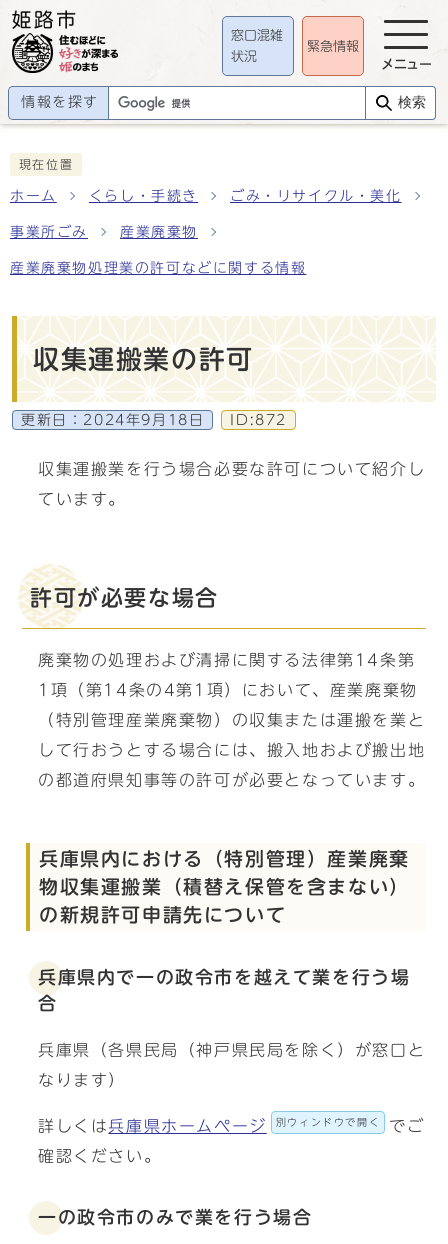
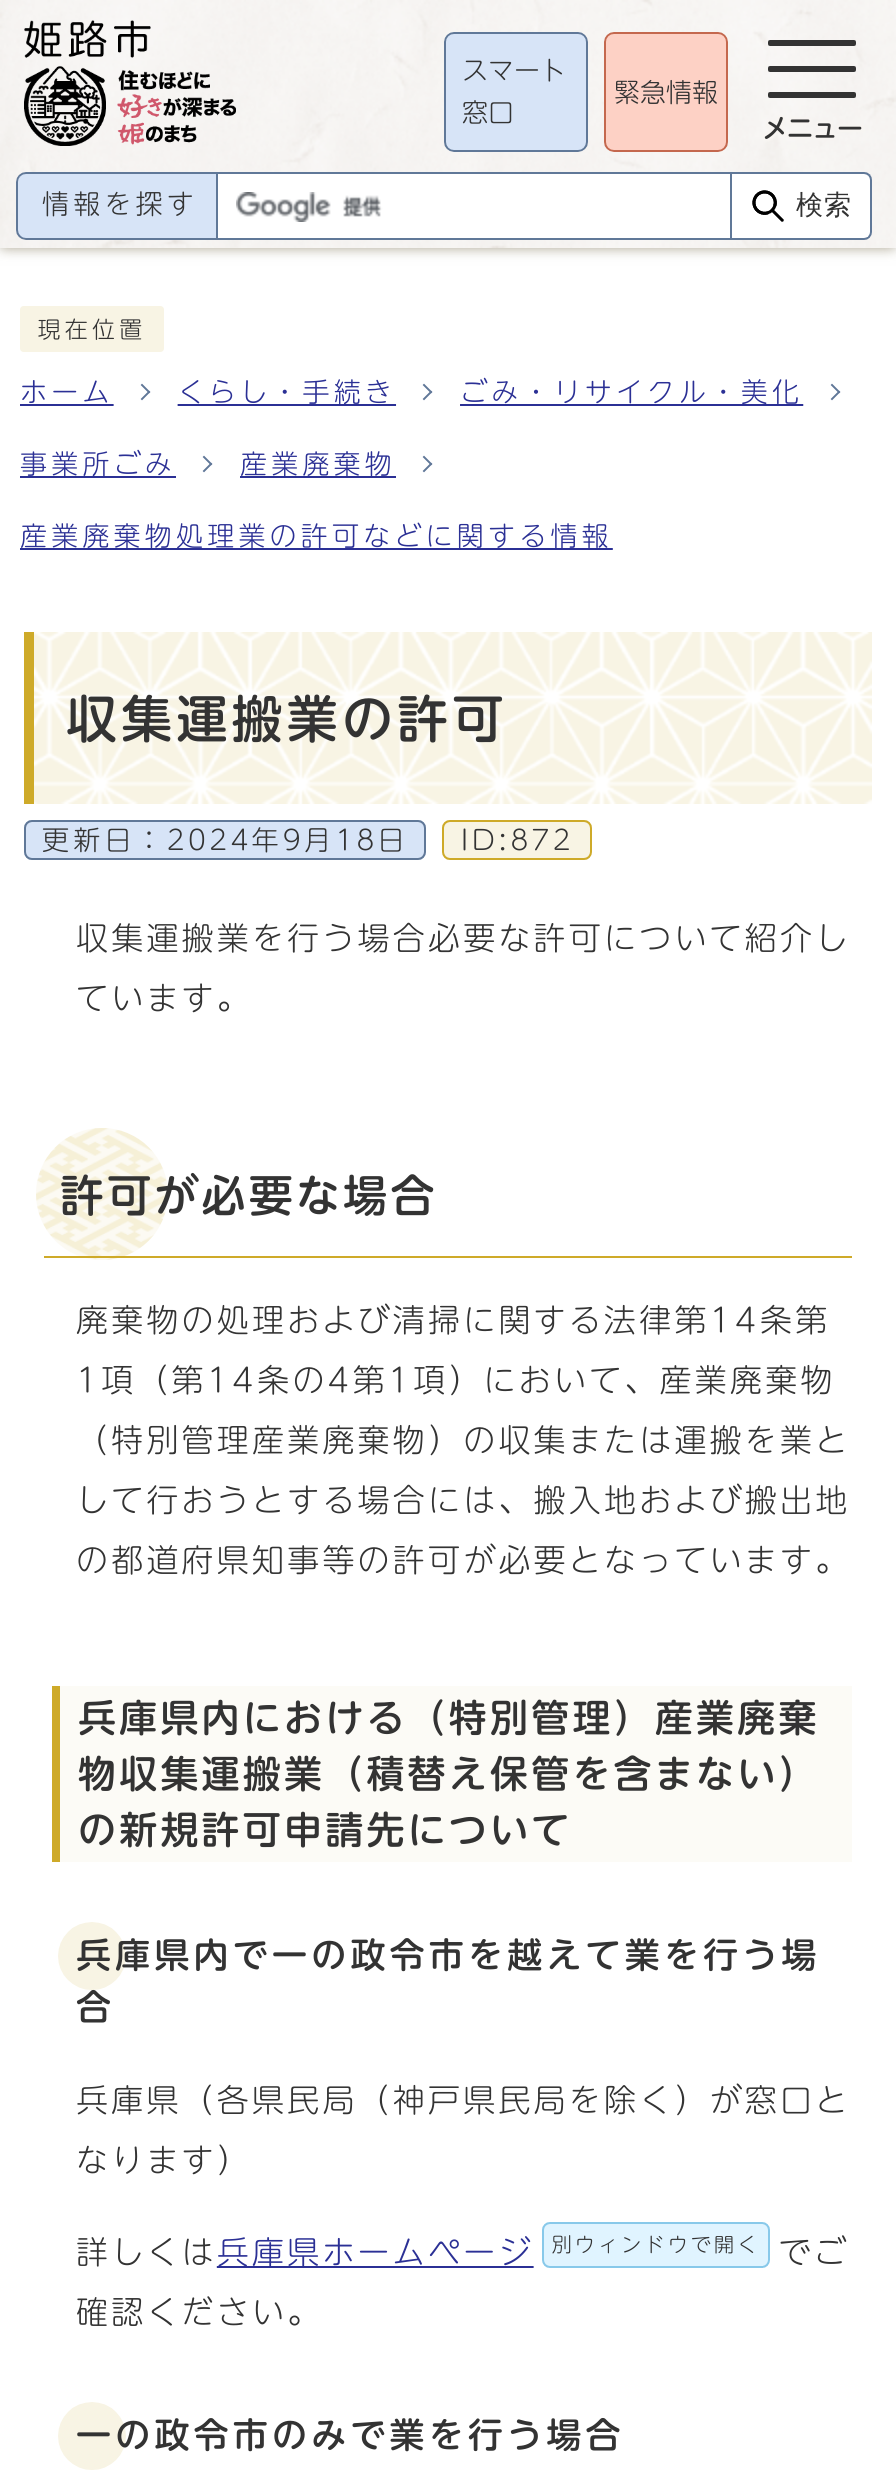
- 窓口混雑
+ スマート

- 状況
+ 窓口
